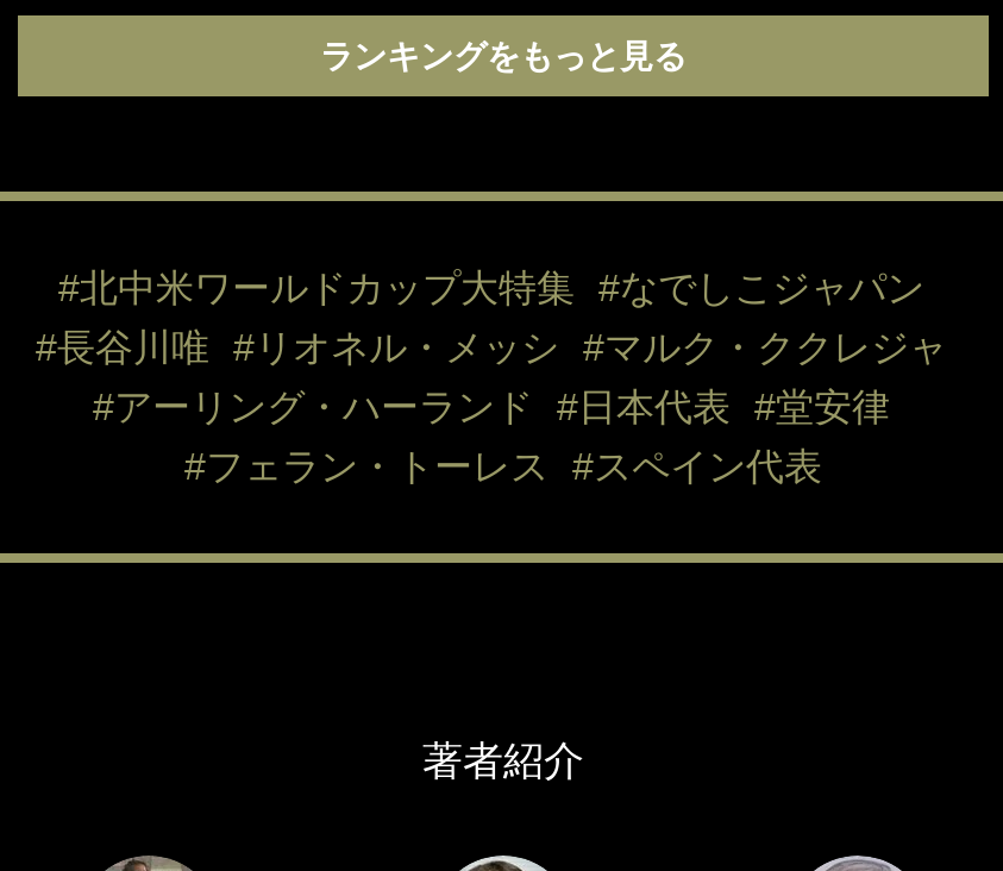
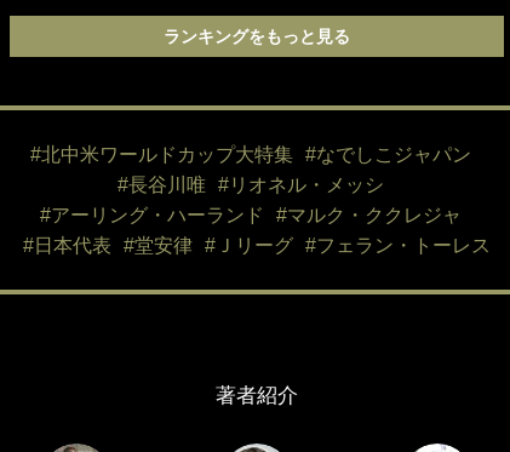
- #長谷川唯 #リオネル・メッシ #マルク・ククレジャ
+ #長谷川唯 #リオネル・メッシ

- #アーリング・ハーランド #日本代表 #堂安律
+ #アーリング・ハーランド #マルク・ククレジャ

- #フェラン・トーレス #スペイン代表
+ #日本代表 #堂安律 #Ｊリーグ #フェラン・トーレス
